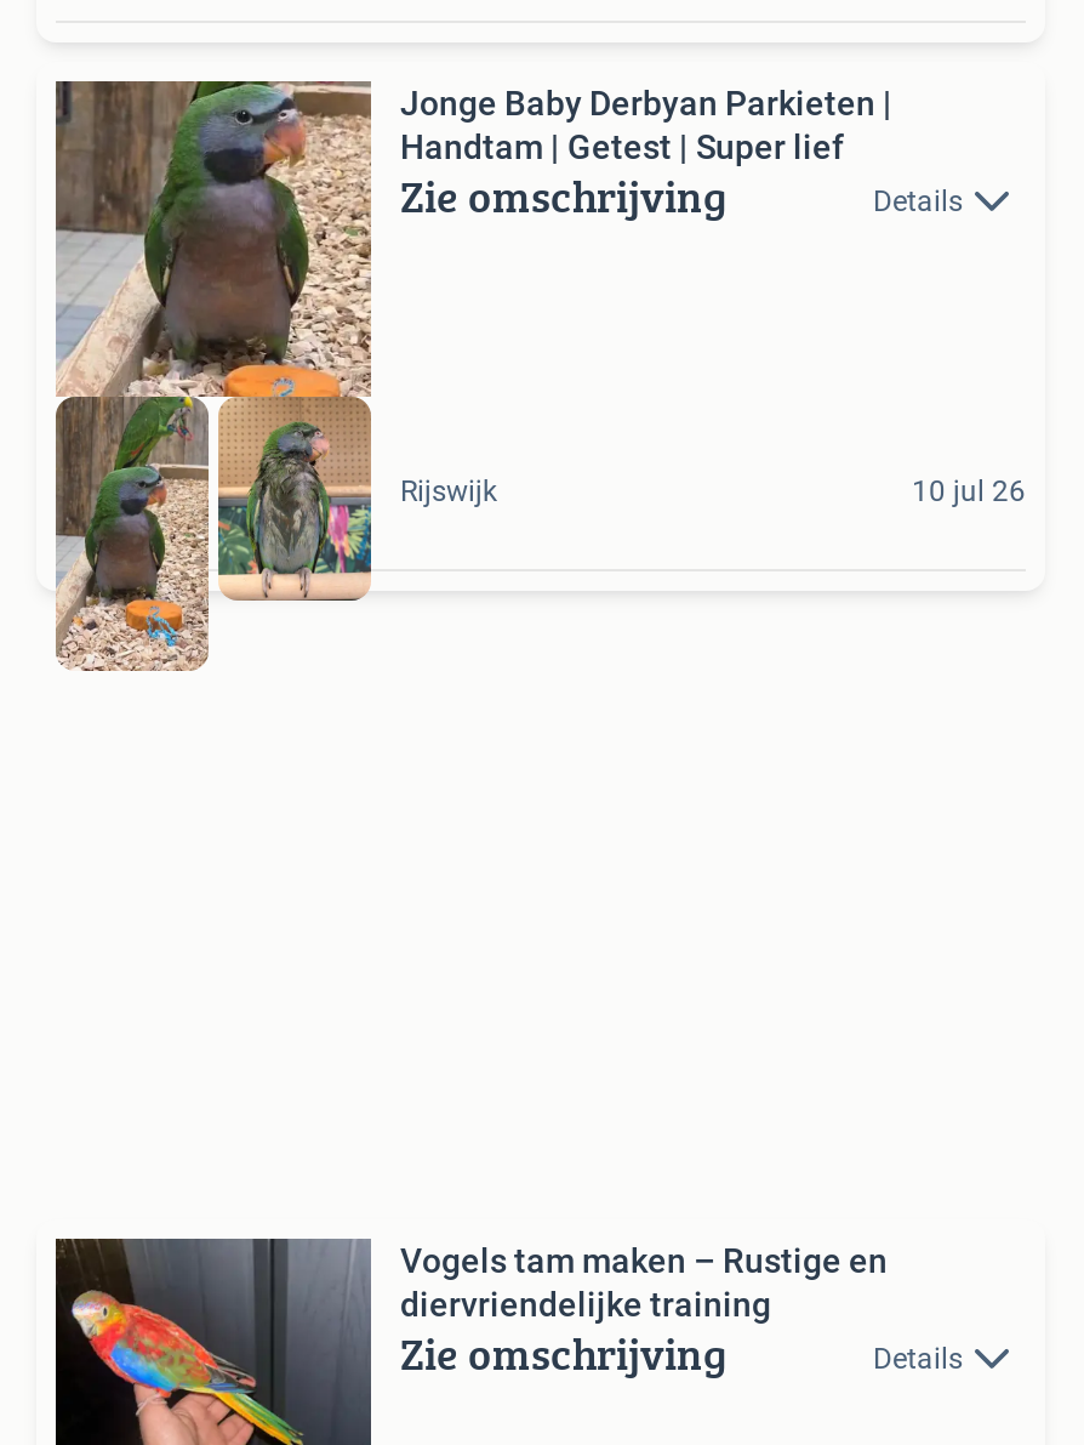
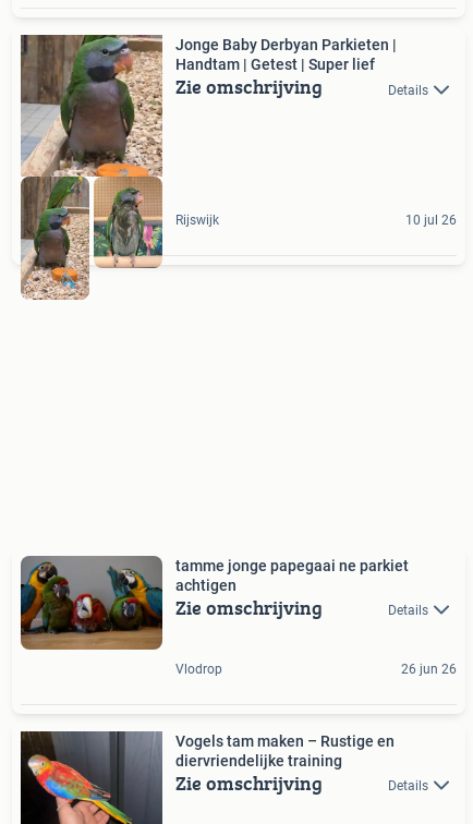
+ [image]
+ tamme jonge papegaai ne parkiet
+ achtigen
+ Zie omschrijving
+ Details

+ Vlodrop
+ 26 jun 26
